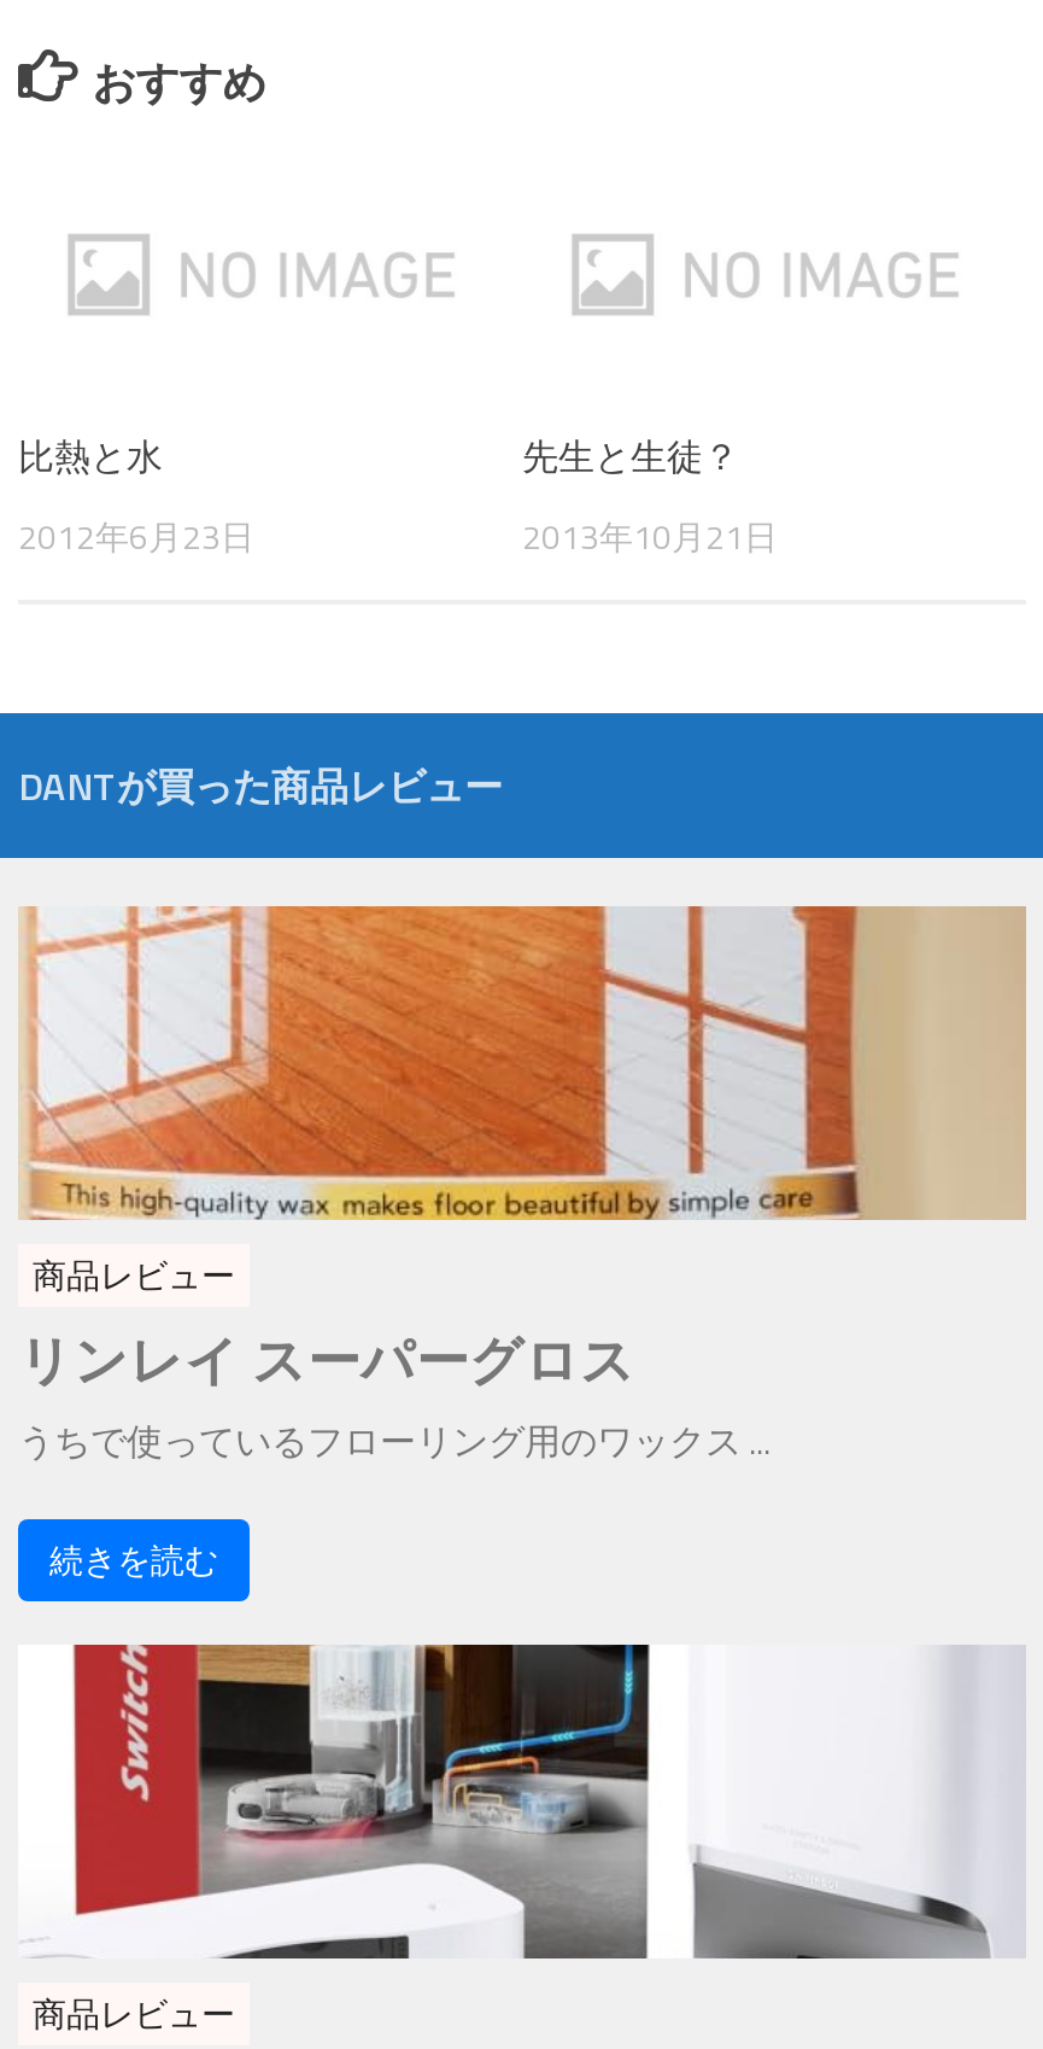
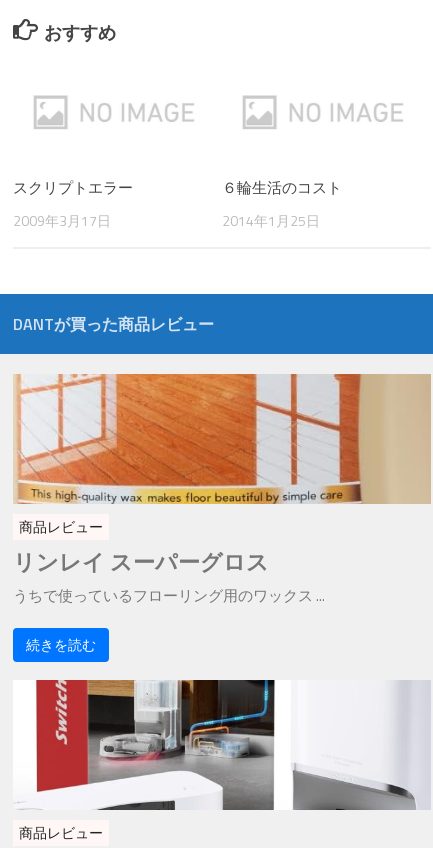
- 比熱と水
+ スクリプトエラー

- 先生と生徒？
+ ６輪生活のコスト

- 2012年6月23日
+ 2009年3月17日

- 2013年10月21日
+ 2014年1月25日
